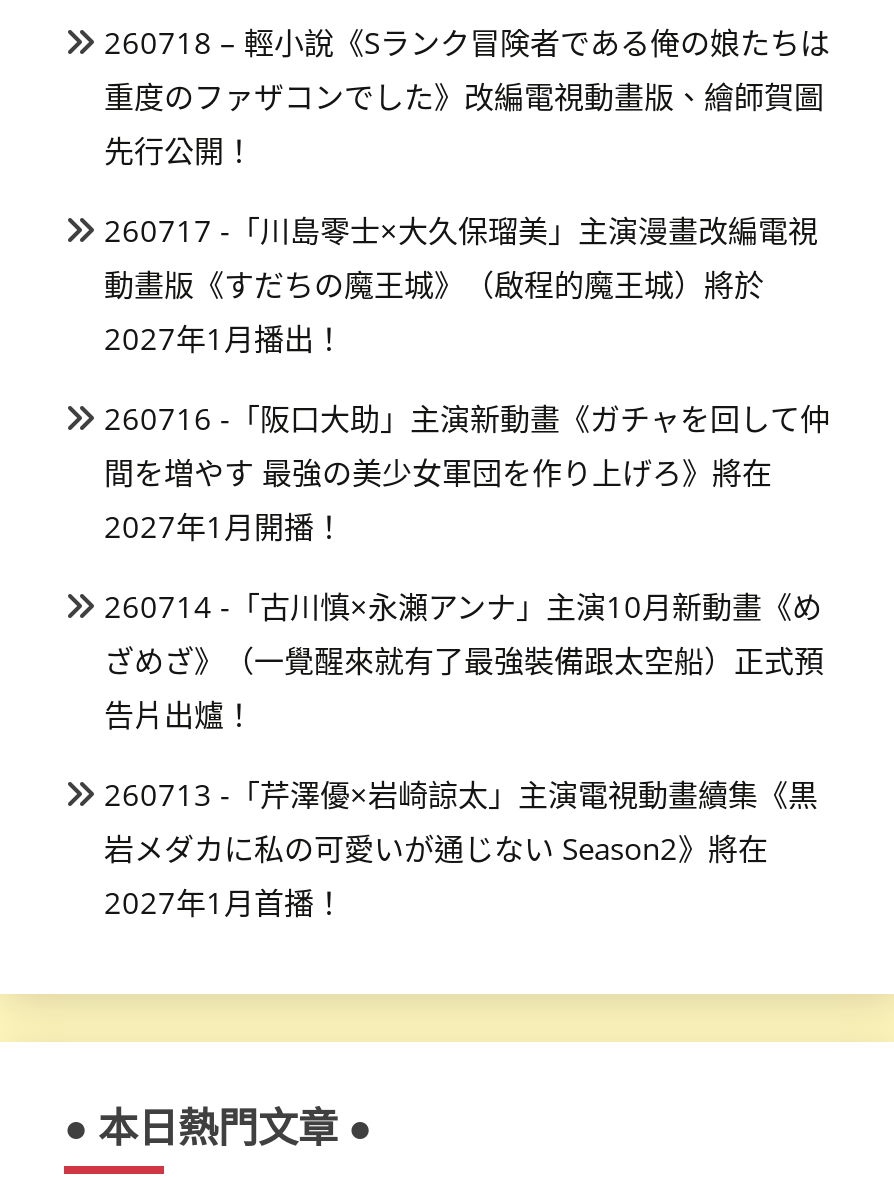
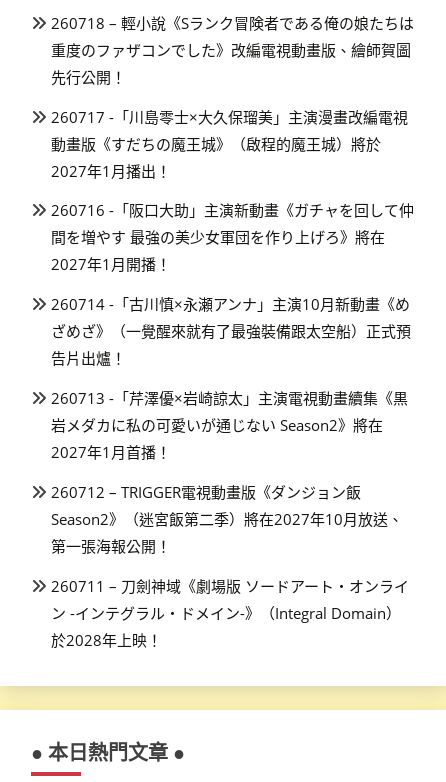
+ 260712 – TRIGGER電視動畫版《ダンジョン飯
+ Season2》（迷宮飯第二季）將在2027年10月放送、
+ 第一張海報公開！
+ 260711 – 刀劍神域《劇場版 ソードアート・オンライ
+ ン -インテグラル・ドメイン-》（Integral Domain）
+ 於2028年上映！
